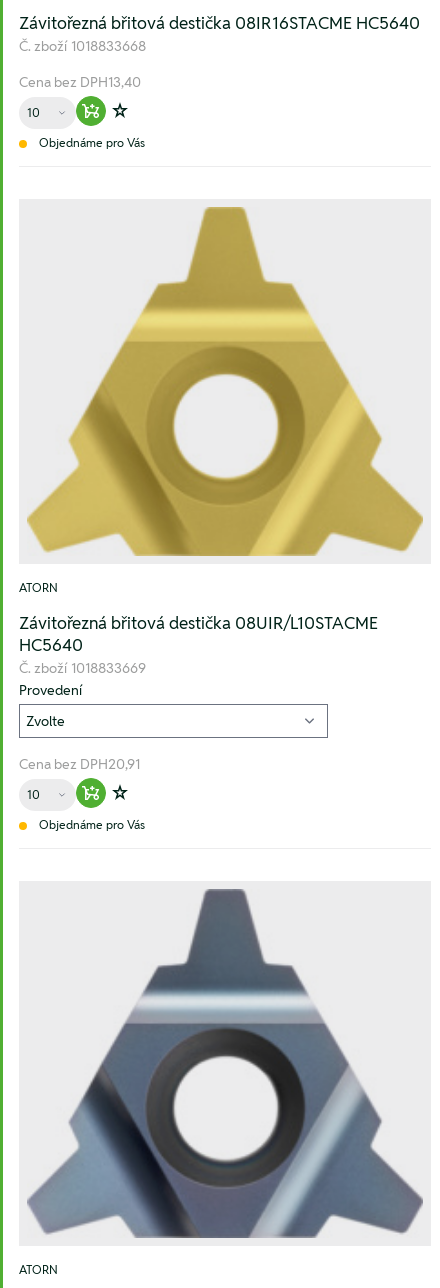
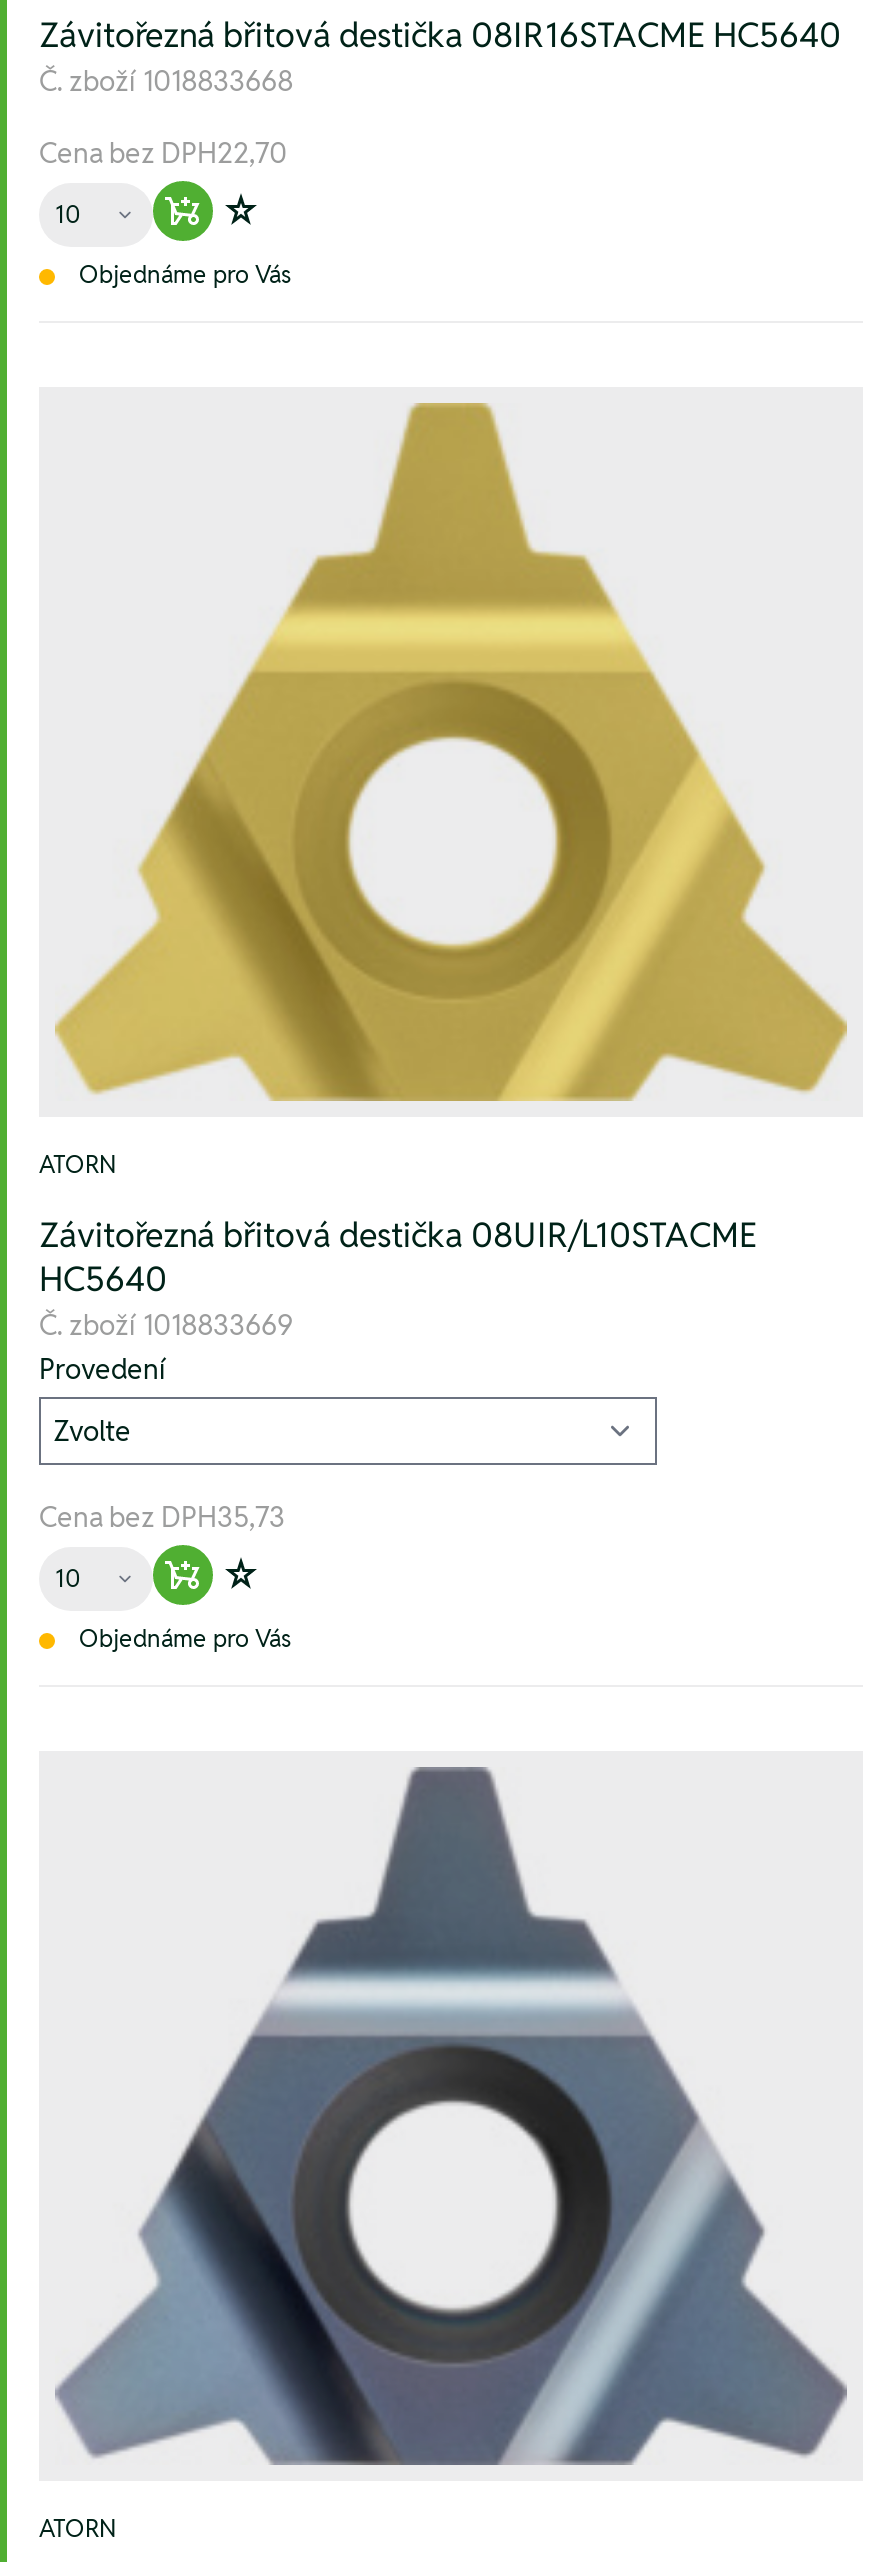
- Cena bez DPH13,40
+ Cena bez DPH22,70

- Cena bez DPH20,91
+ Cena bez DPH35,73
